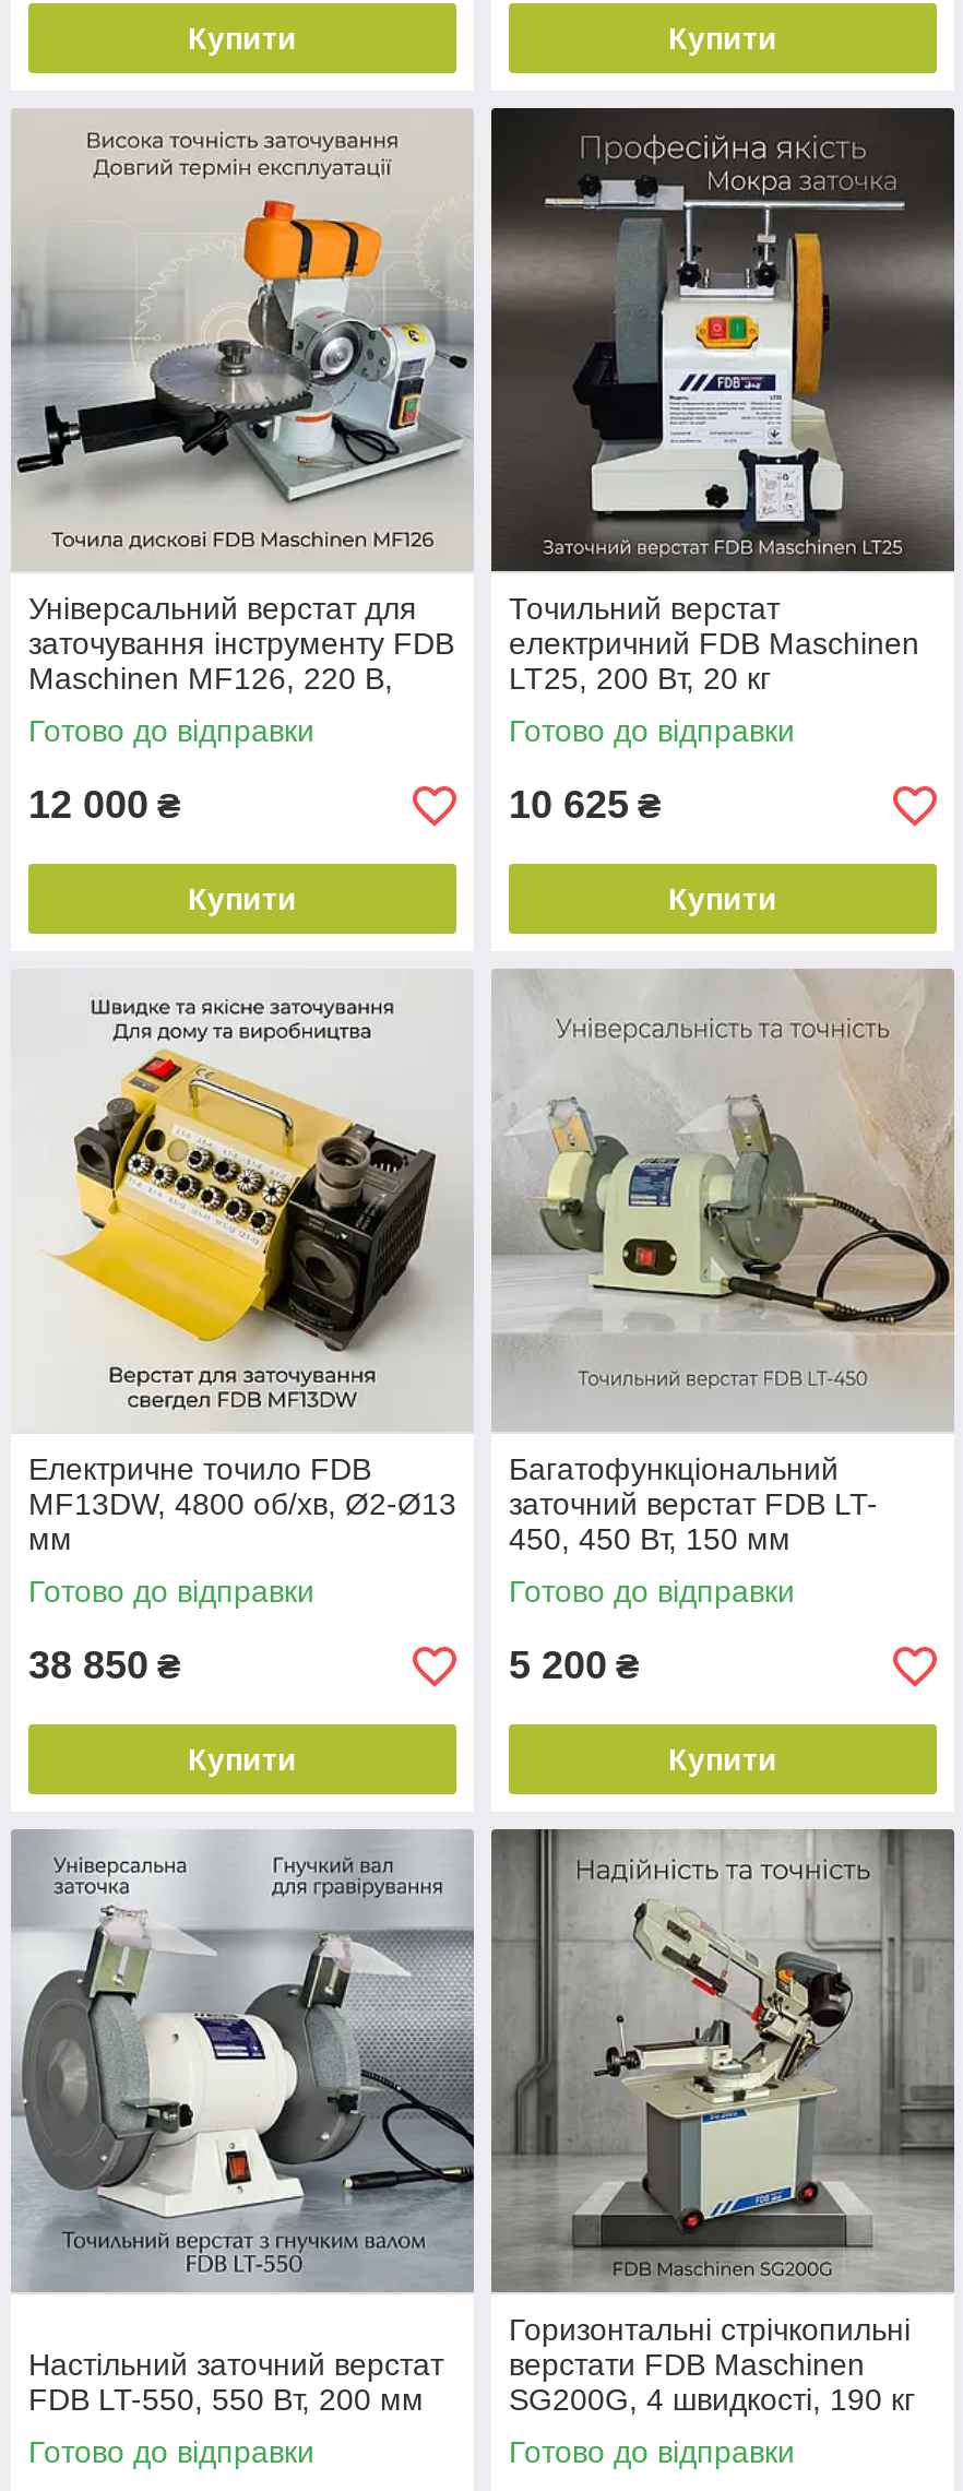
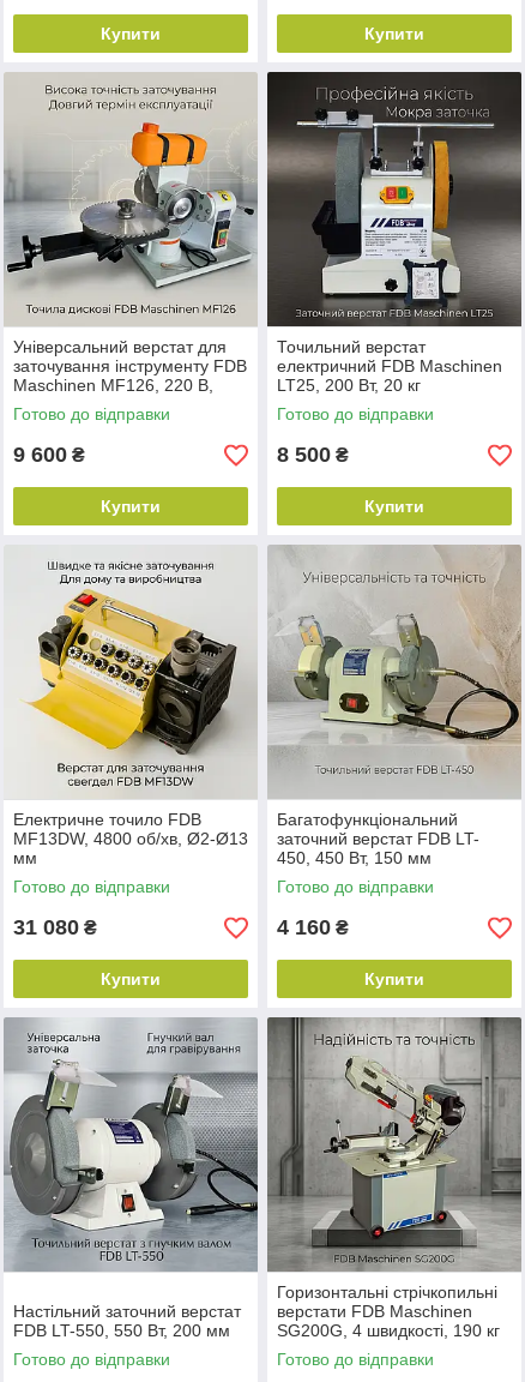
- 12 000 ₴
+ 9 600 ₴

- 10 625 ₴
+ 8 500 ₴

- 38 850 ₴
+ 31 080 ₴

- 5 200 ₴
+ 4 160 ₴
